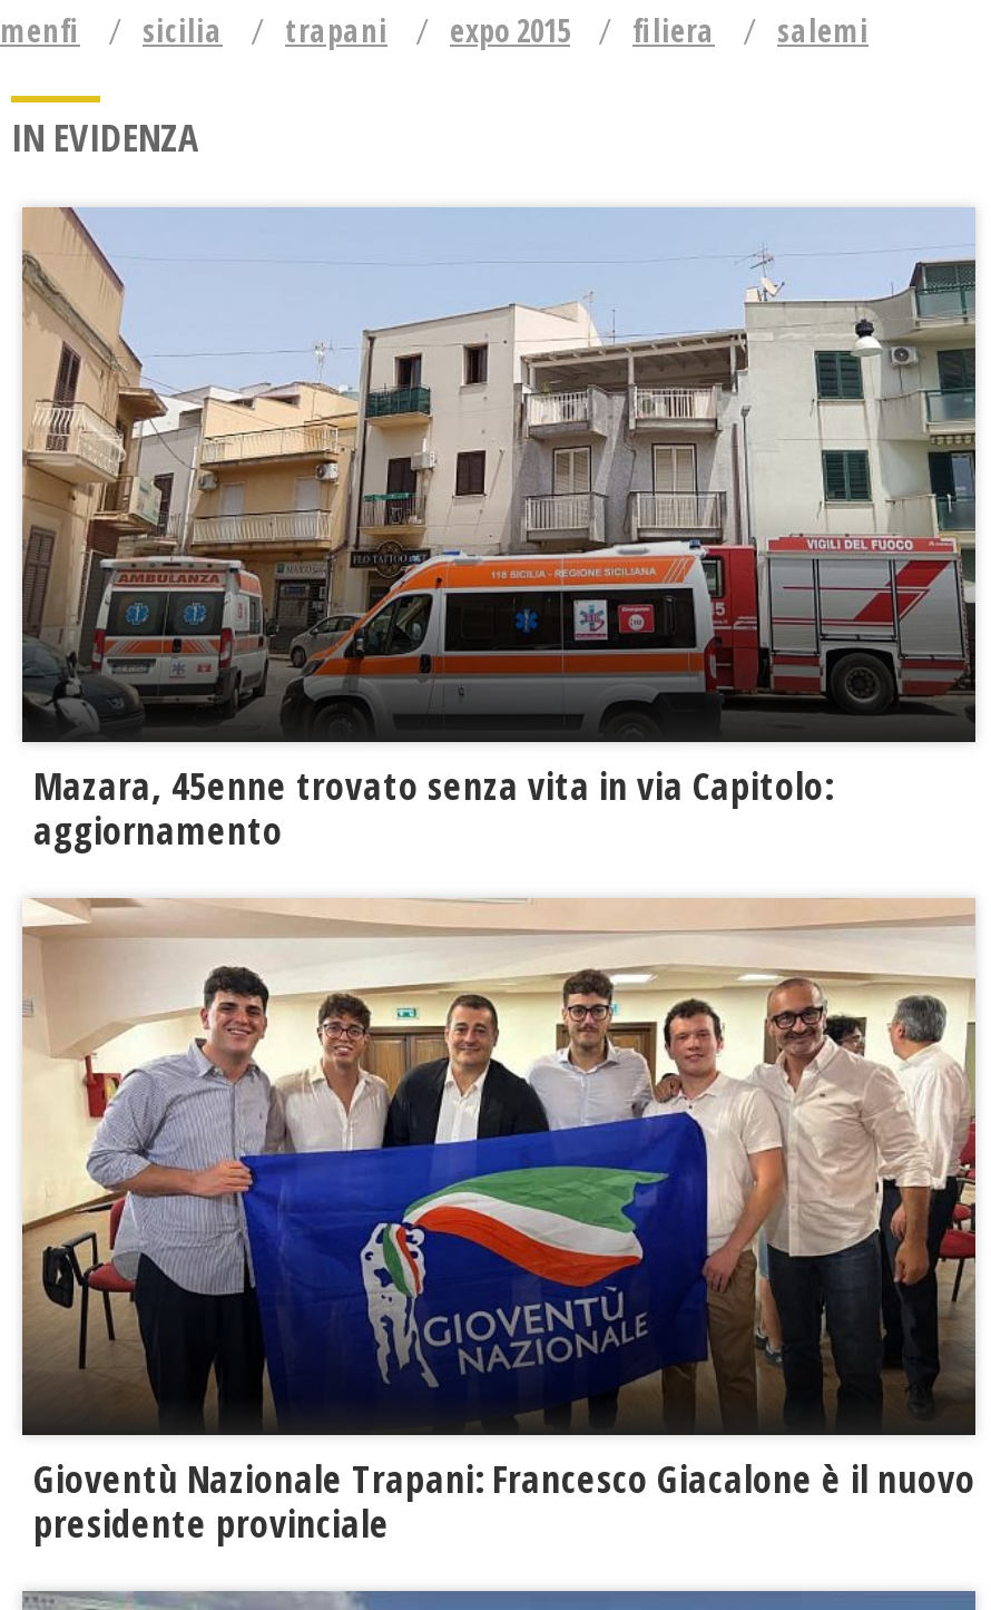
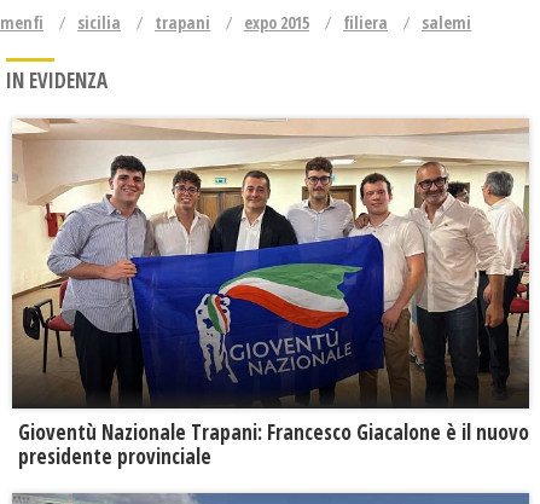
- [image]
- Mazara, 45enne trovato senza vita in via Capitolo:
- aggiornamento
